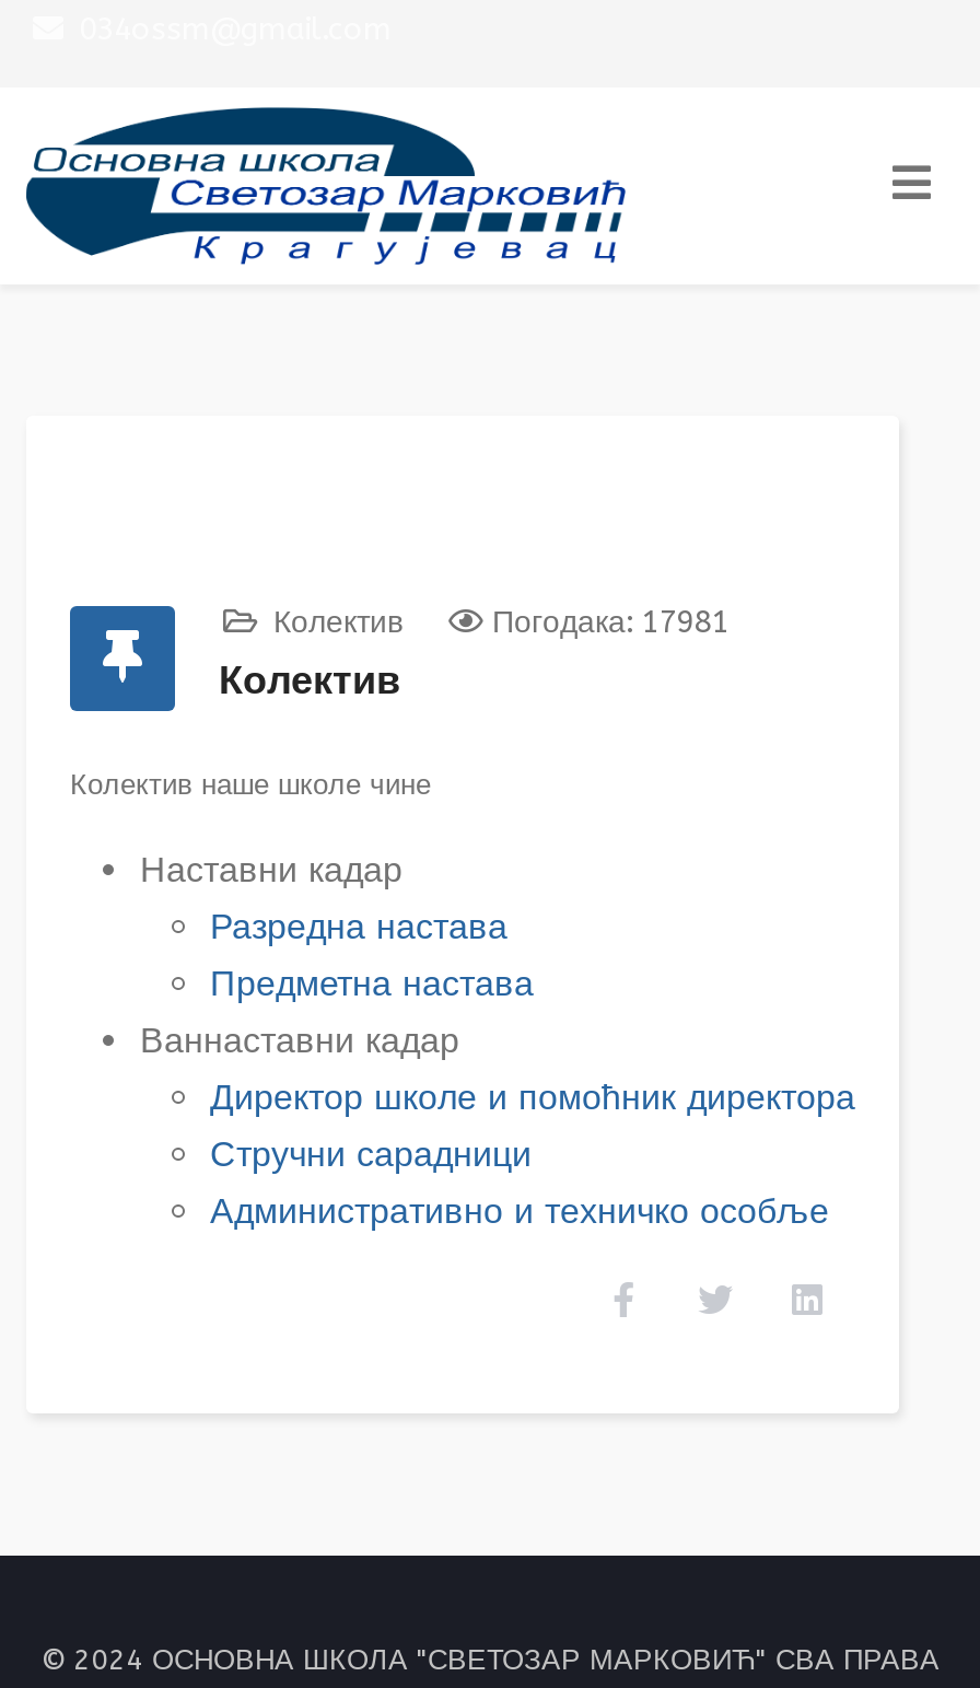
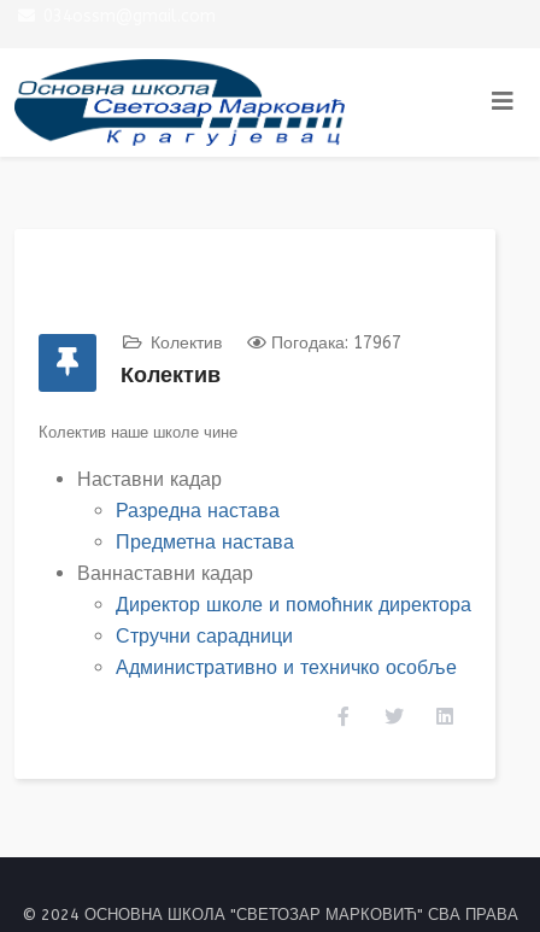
- Погодака: 17981
+ Погодака: 17967
